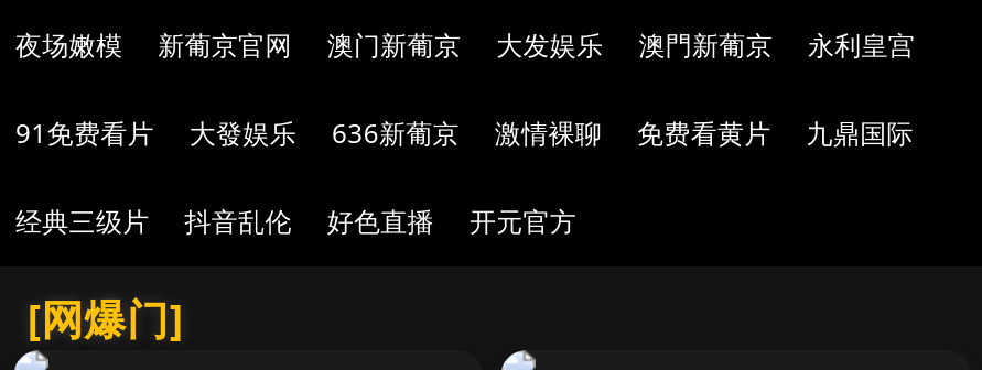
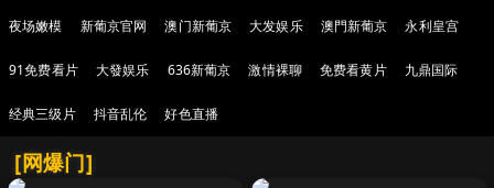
- 开元官方
